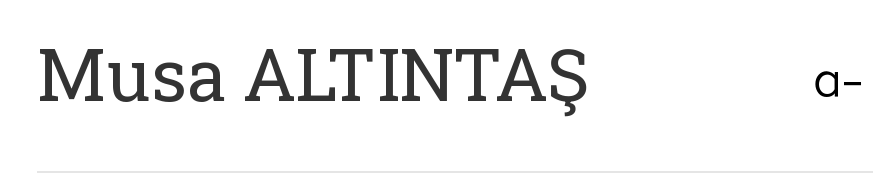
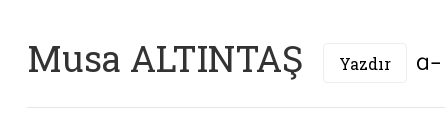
+ Yazdır
